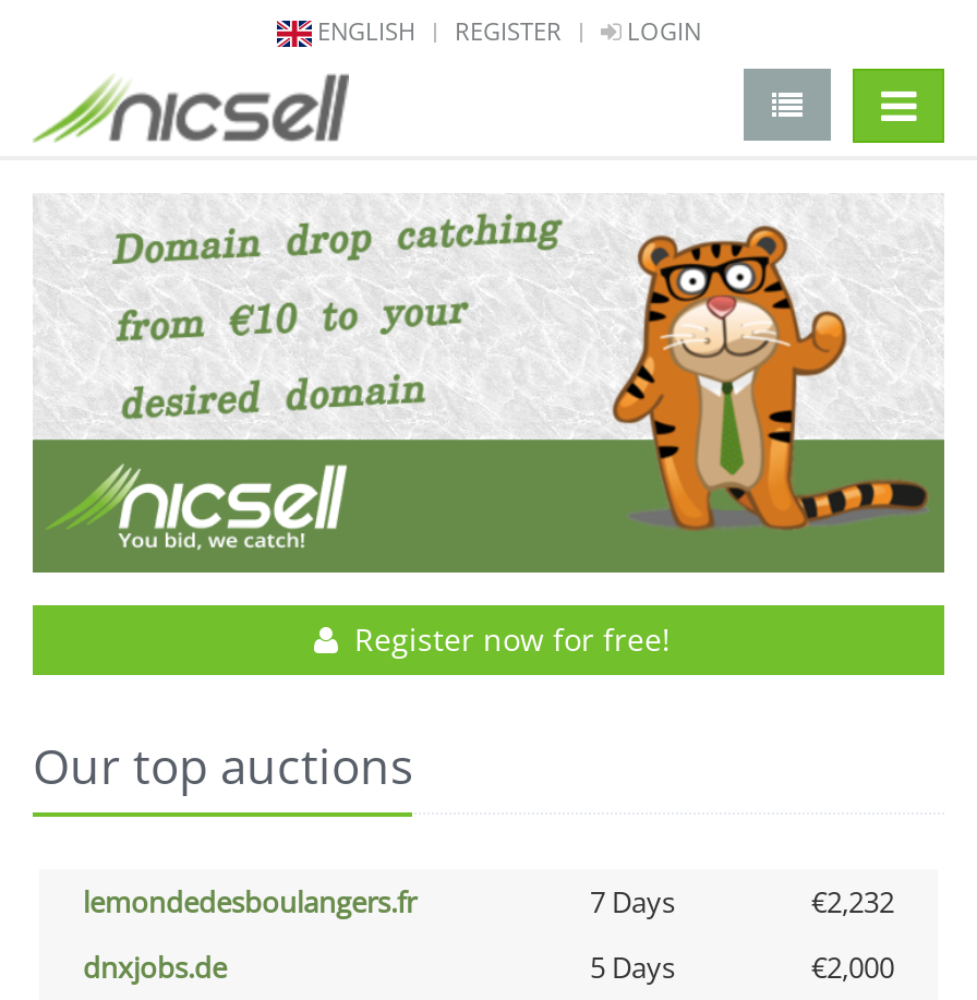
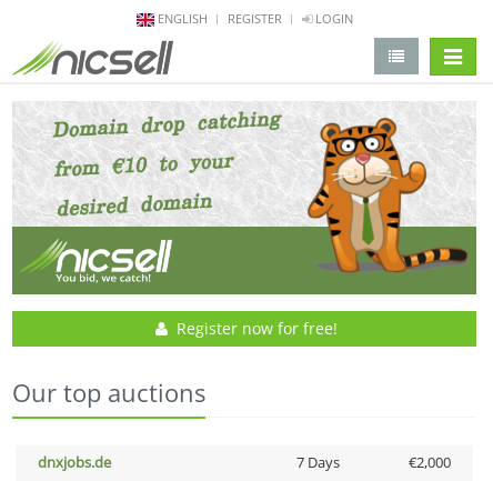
- lemondedesboulangers.fr
- 7 Days
- €2,232

- 5 Days
+ 7 Days
